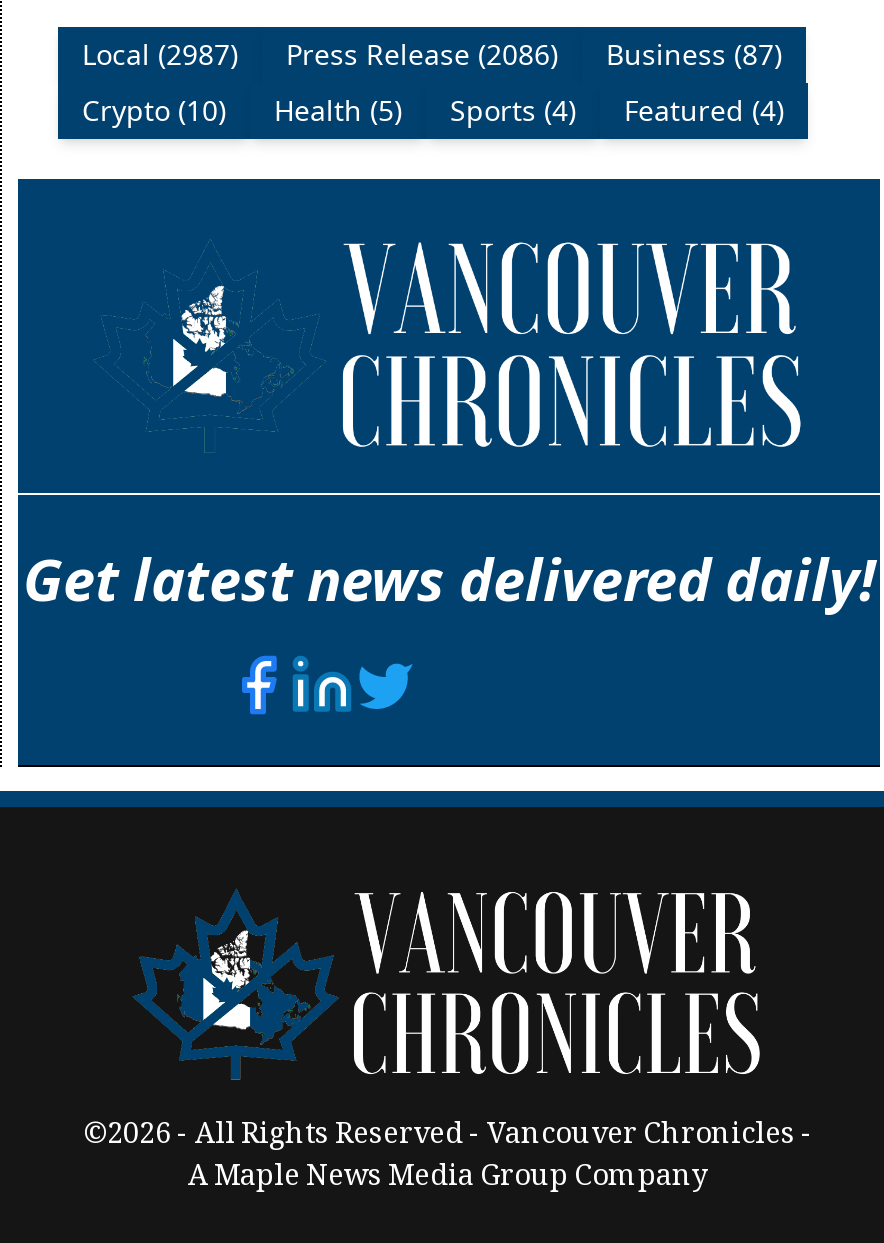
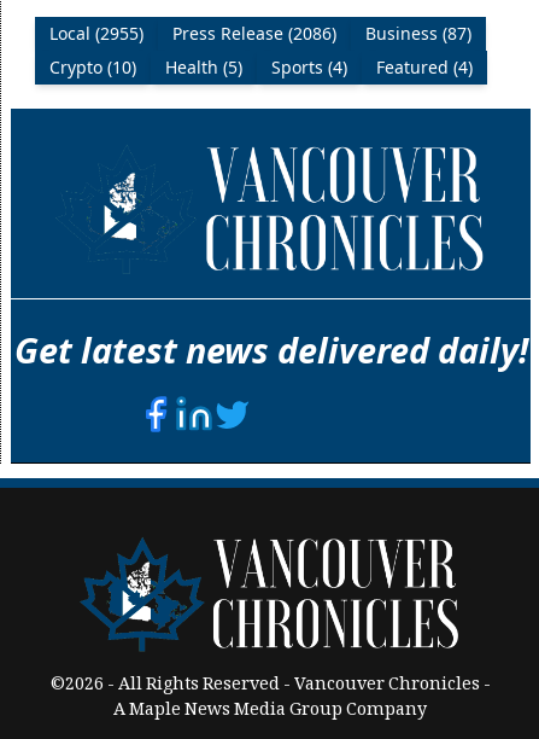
- Local (2987) Press Release (2086) Business (87)
+ Local (2955) Press Release (2086) Business (87)
